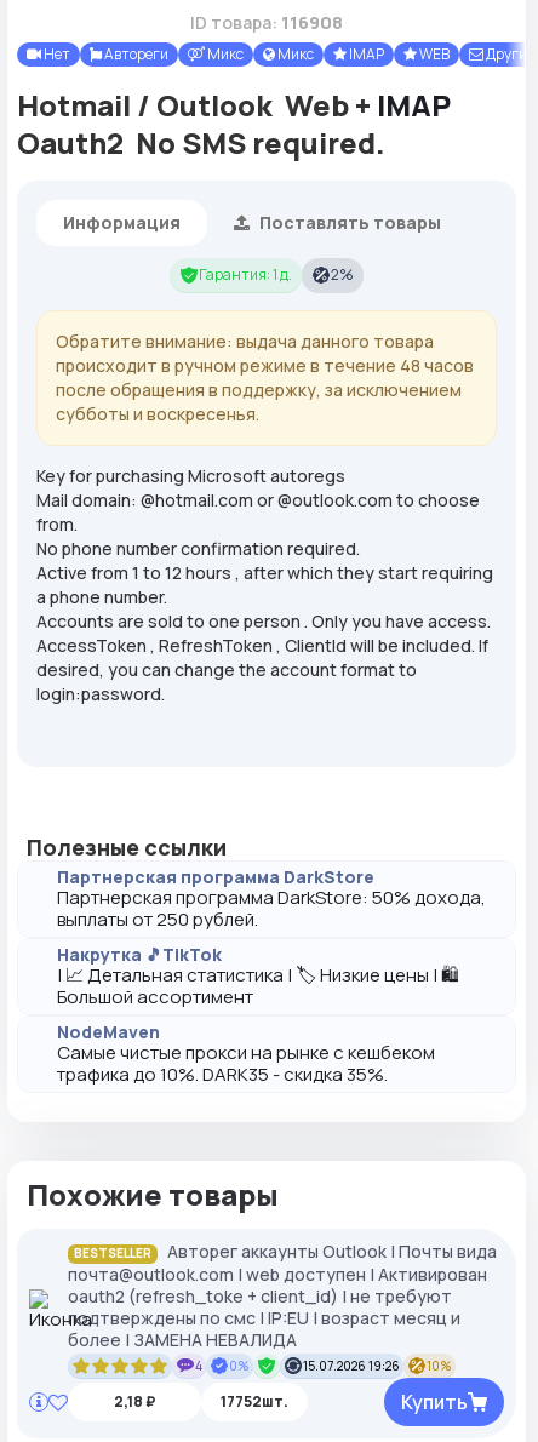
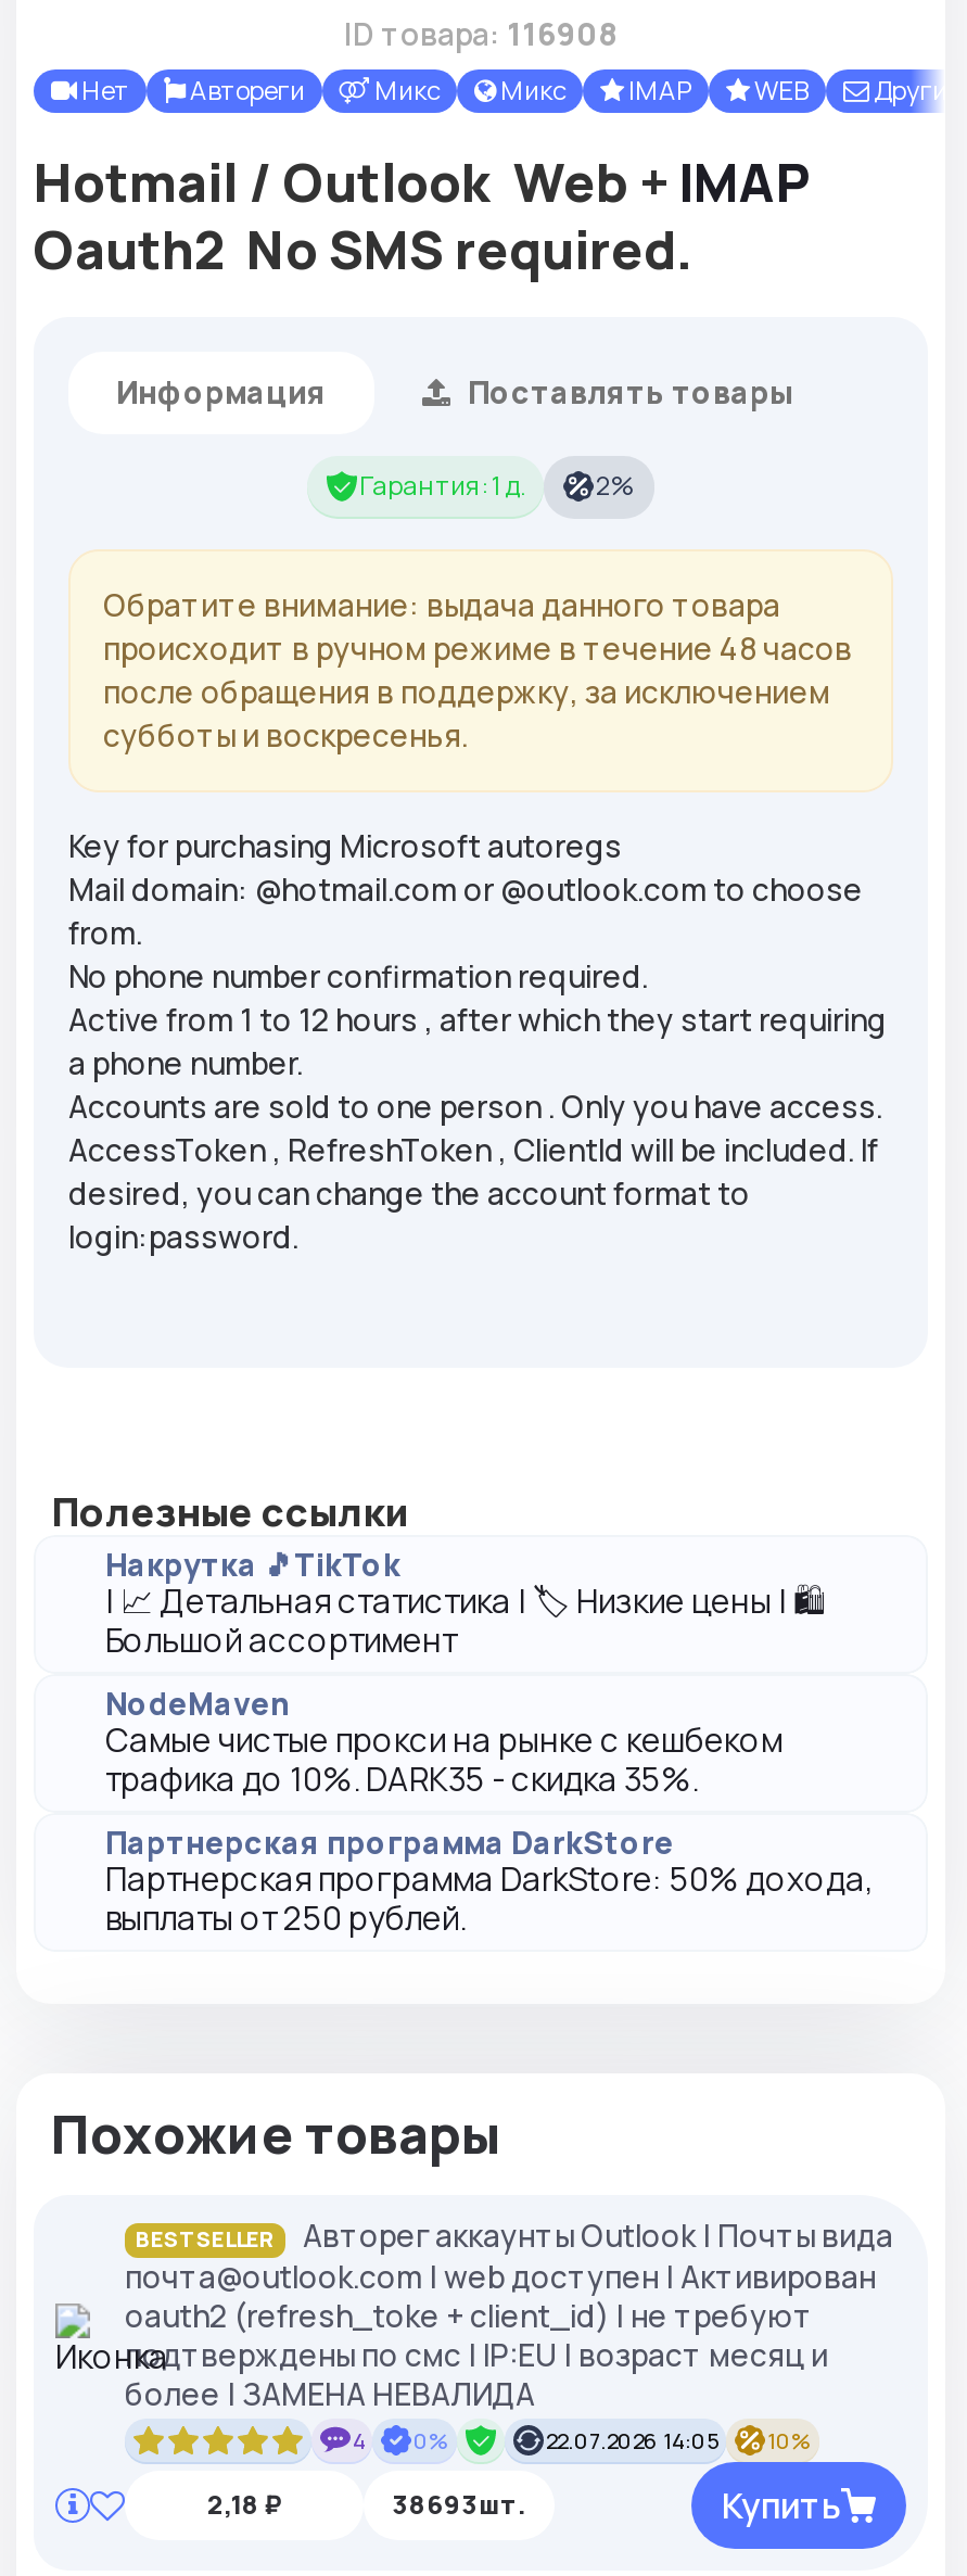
moved down: Партнерская программа DarkStore | Партнерская программа DarkStore: 50% дохода, | выплаты от 250 рублей.

moved up: Большой ассортимент | NodeMaven | Самые чистые прокси на рынке с кешбеком | трафика до 10%. DARK35 - скидка 35%.

- 15.07.2026 19:26 10%
+ 22.07.2026 14:05 10%

- 17752шт.
+ 38693шт.
